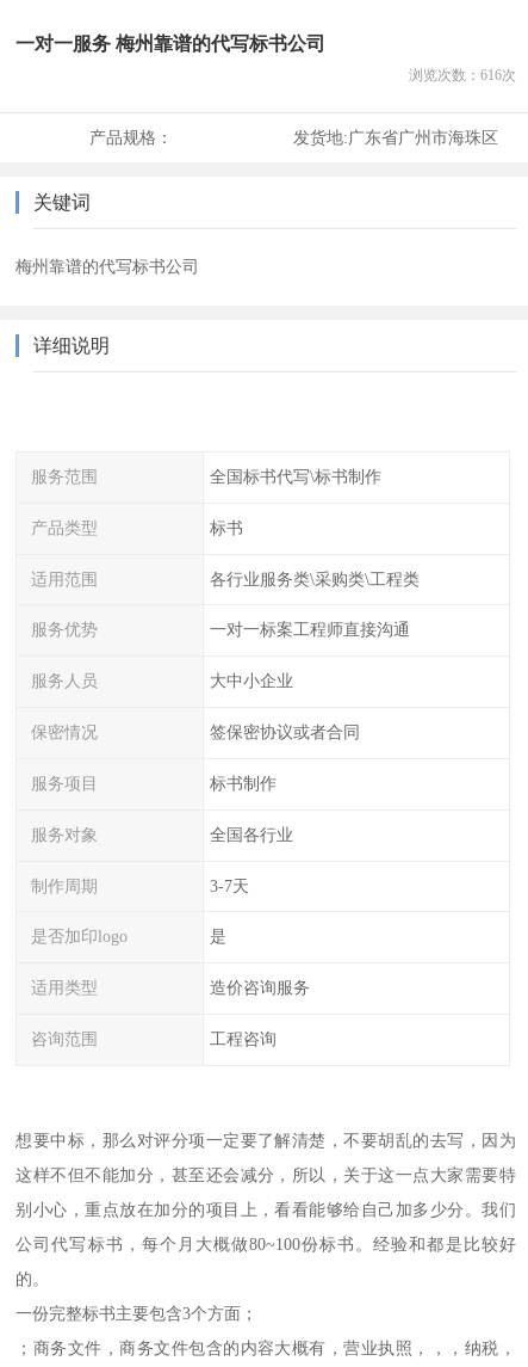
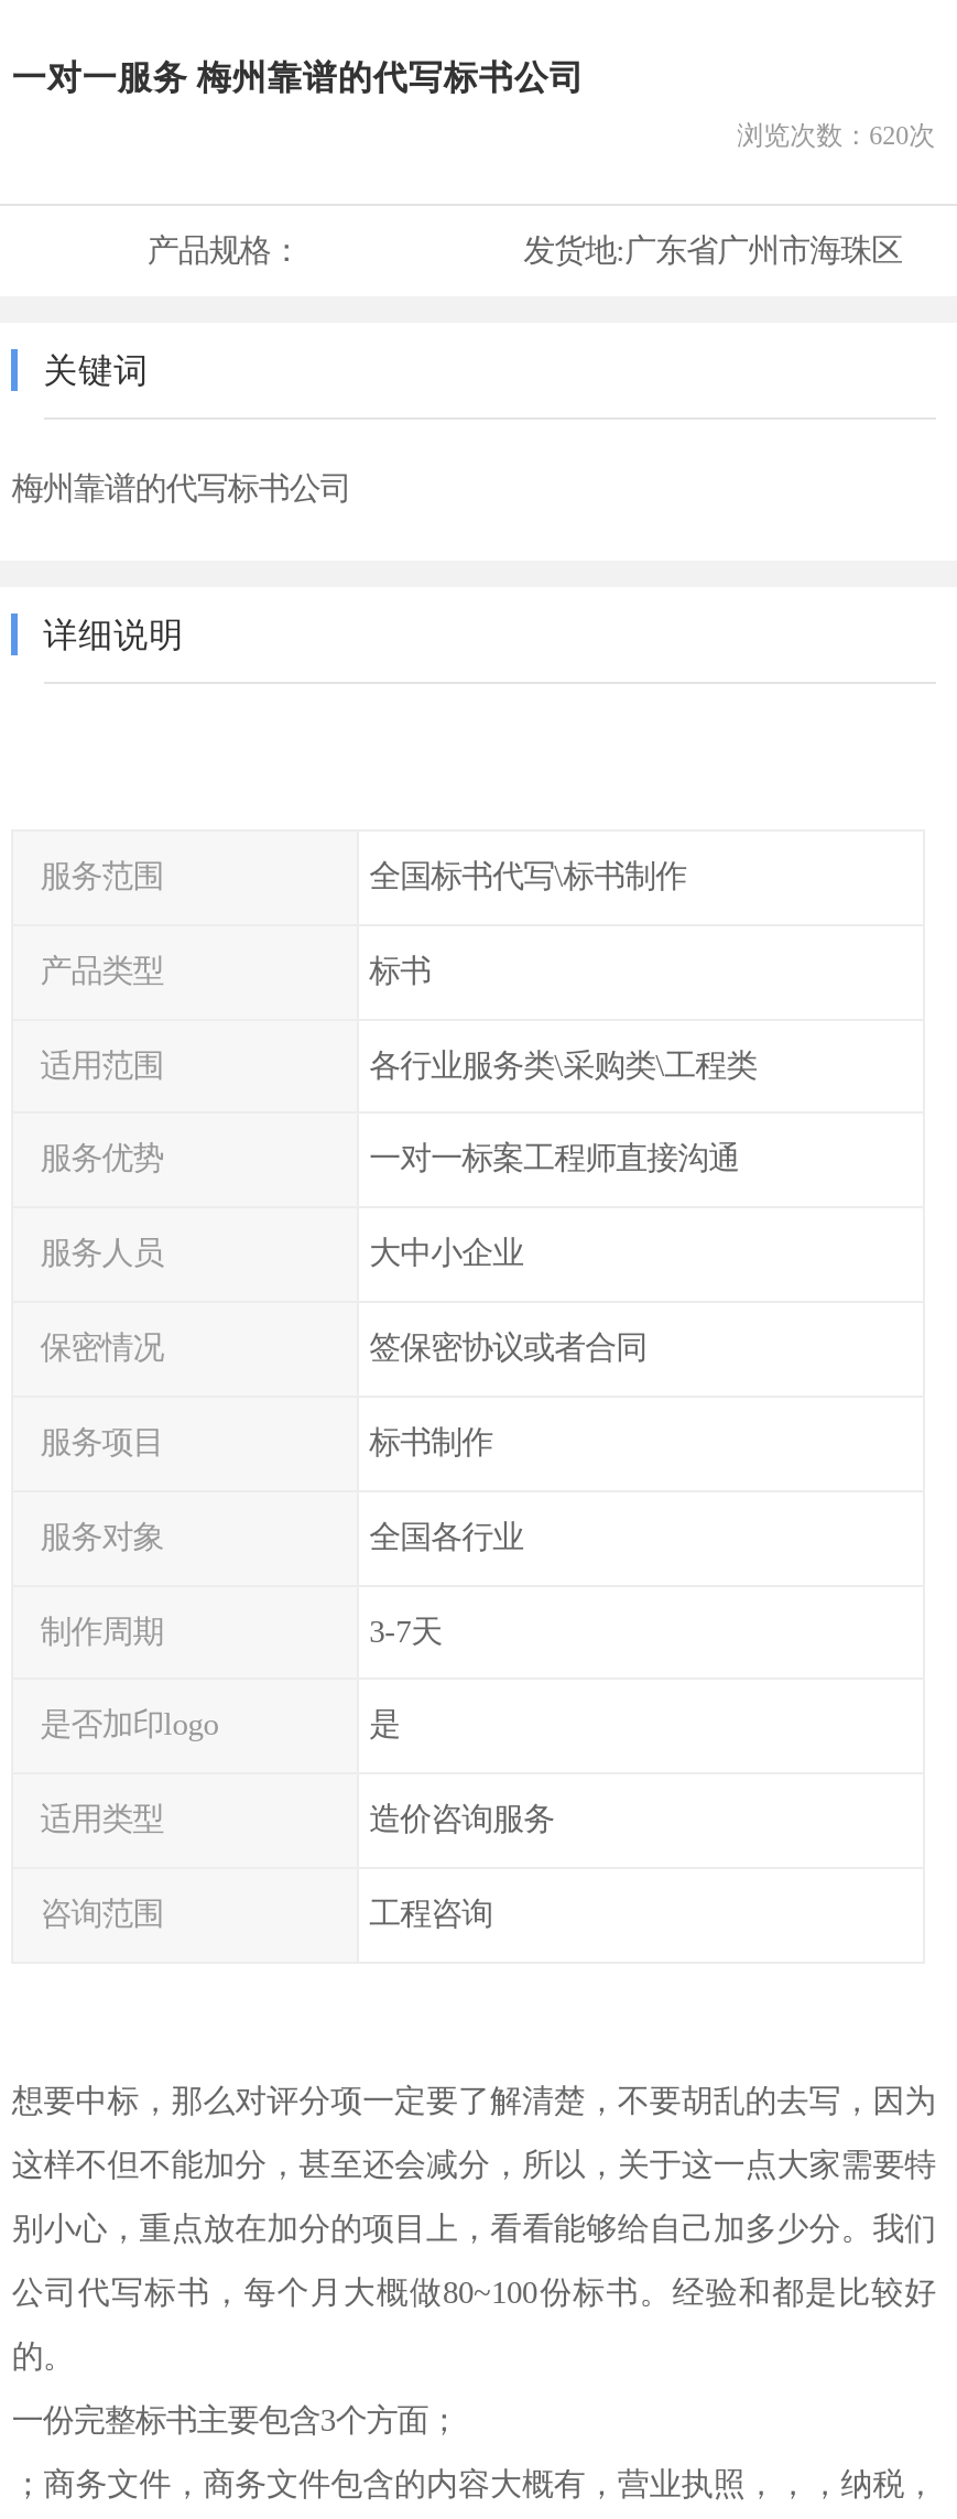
- 浏览次数：616次
+ 浏览次数：620次
